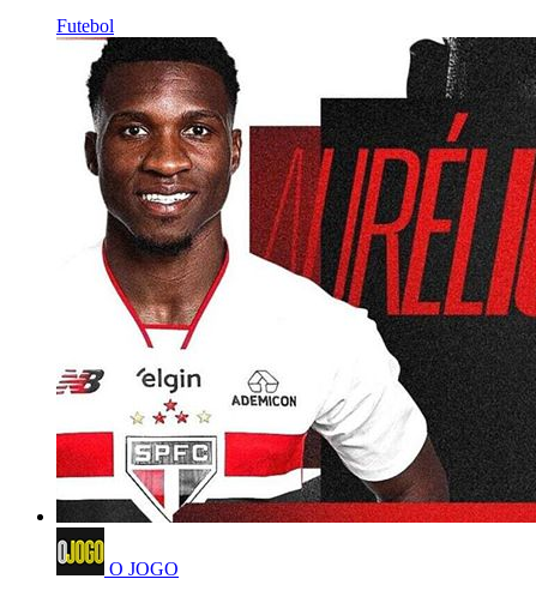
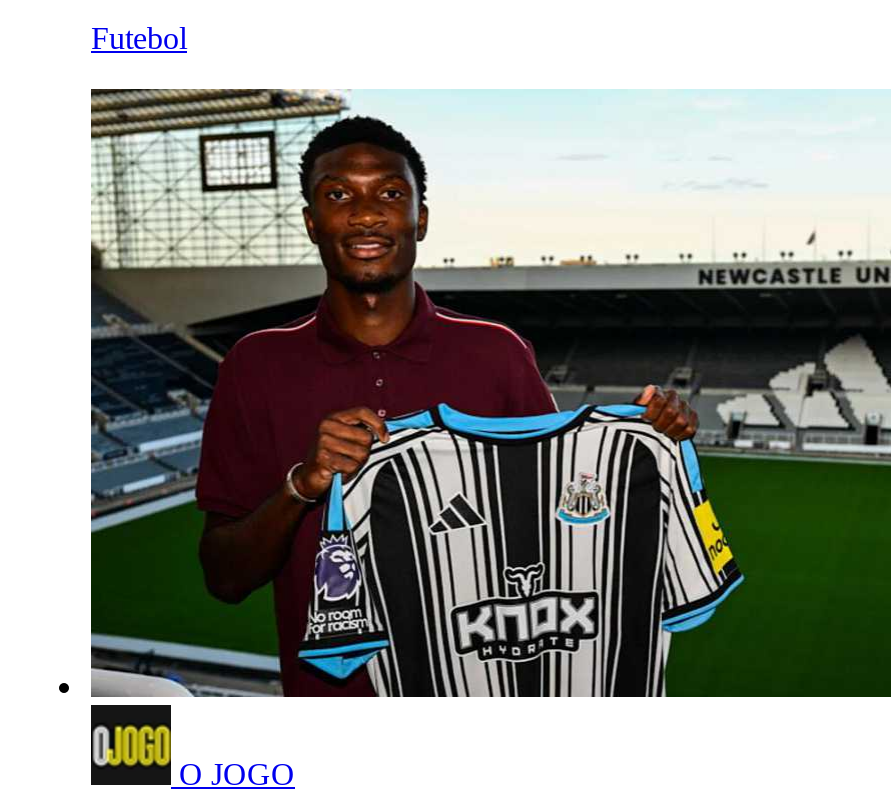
- [image]
+ [image]
